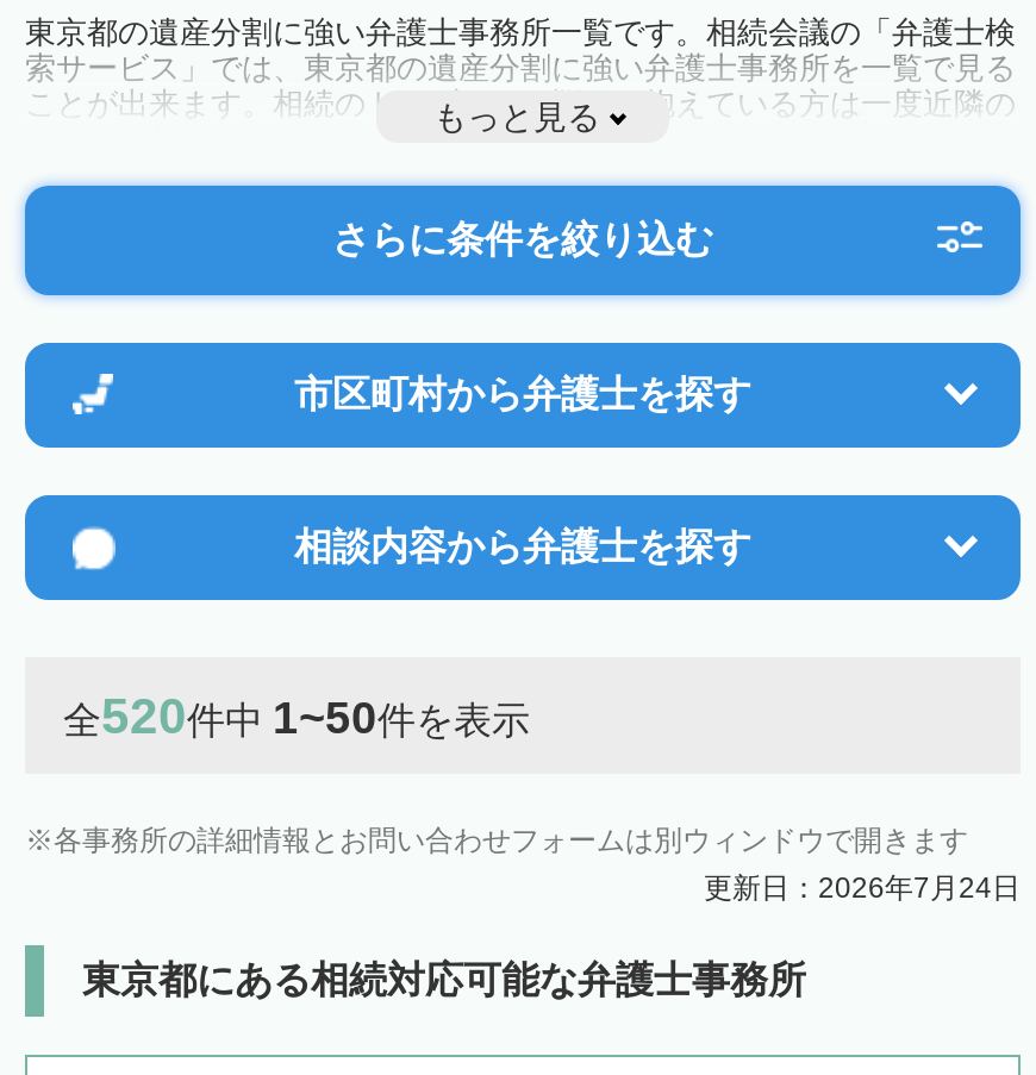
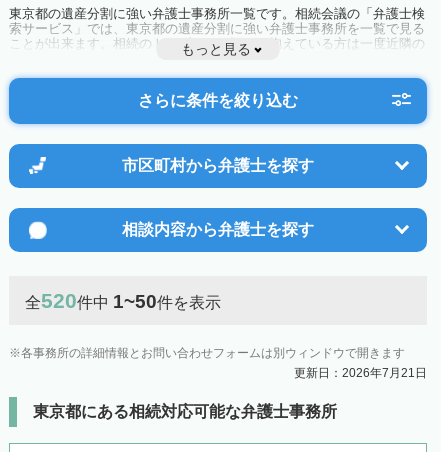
- 更新日：2026年7月24日
+ 更新日：2026年7月21日
